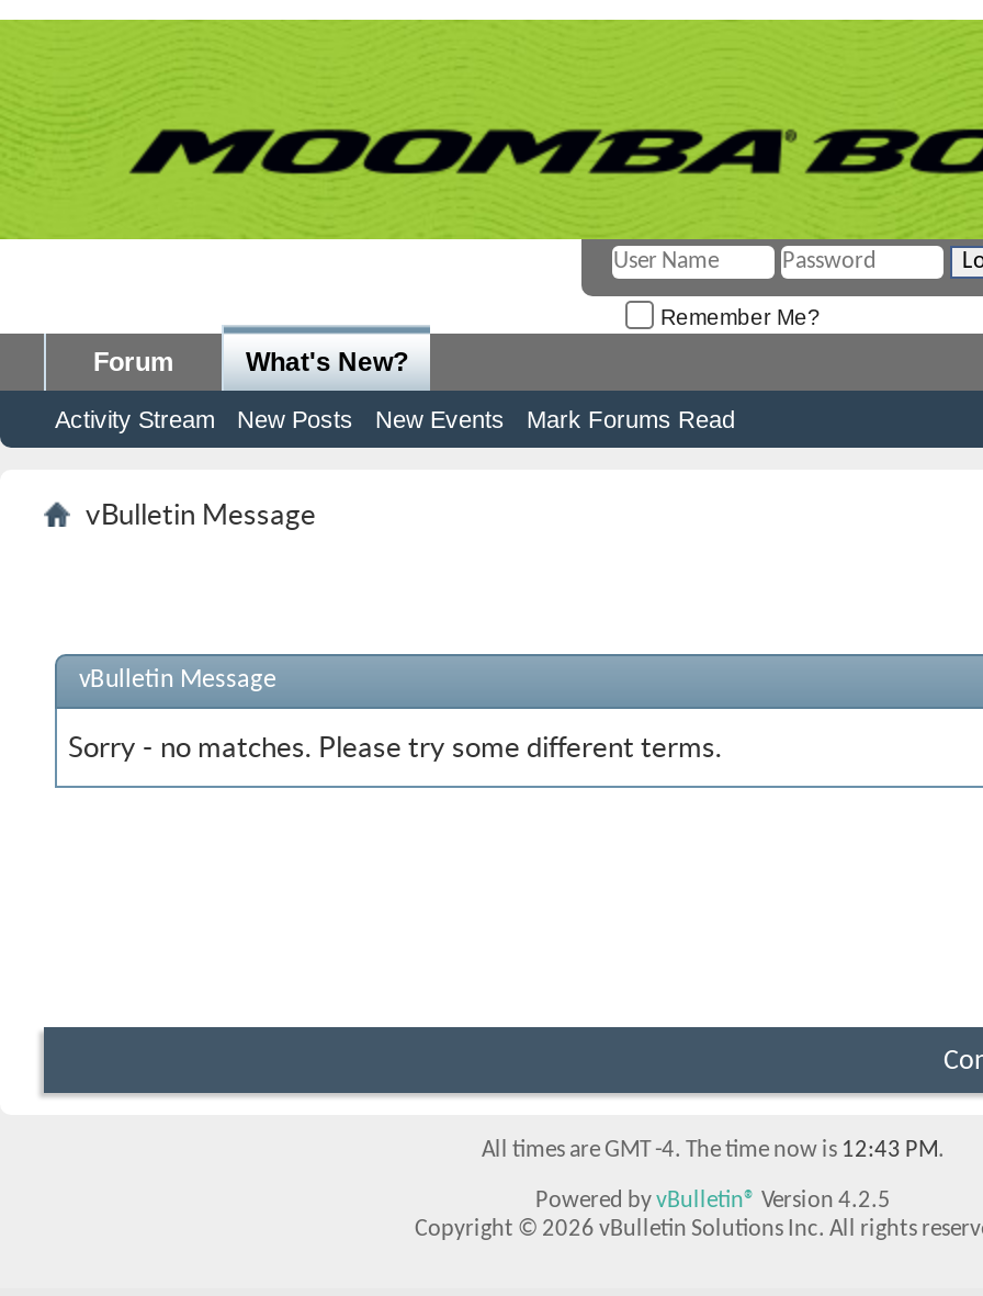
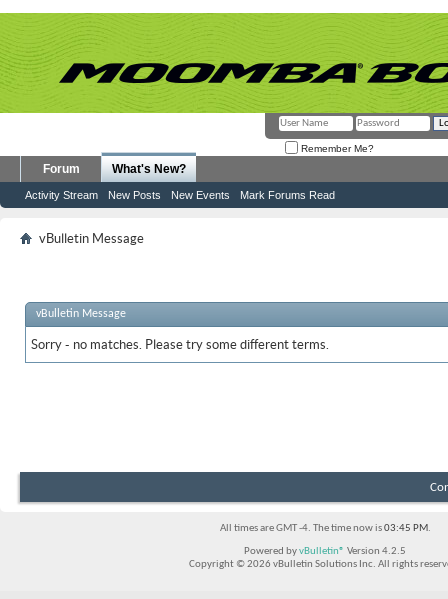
- All times are GMT -4. The time now is 12:43 PM.
+ All times are GMT -4. The time now is 03:45 PM.
